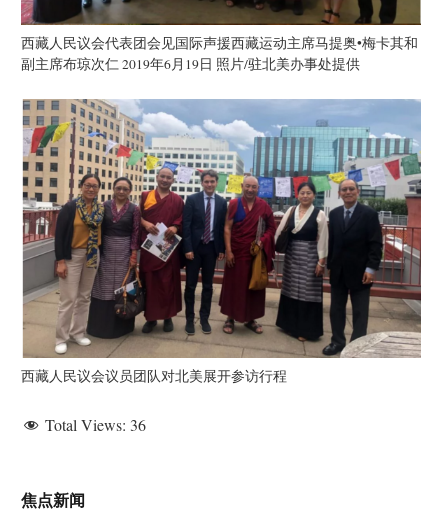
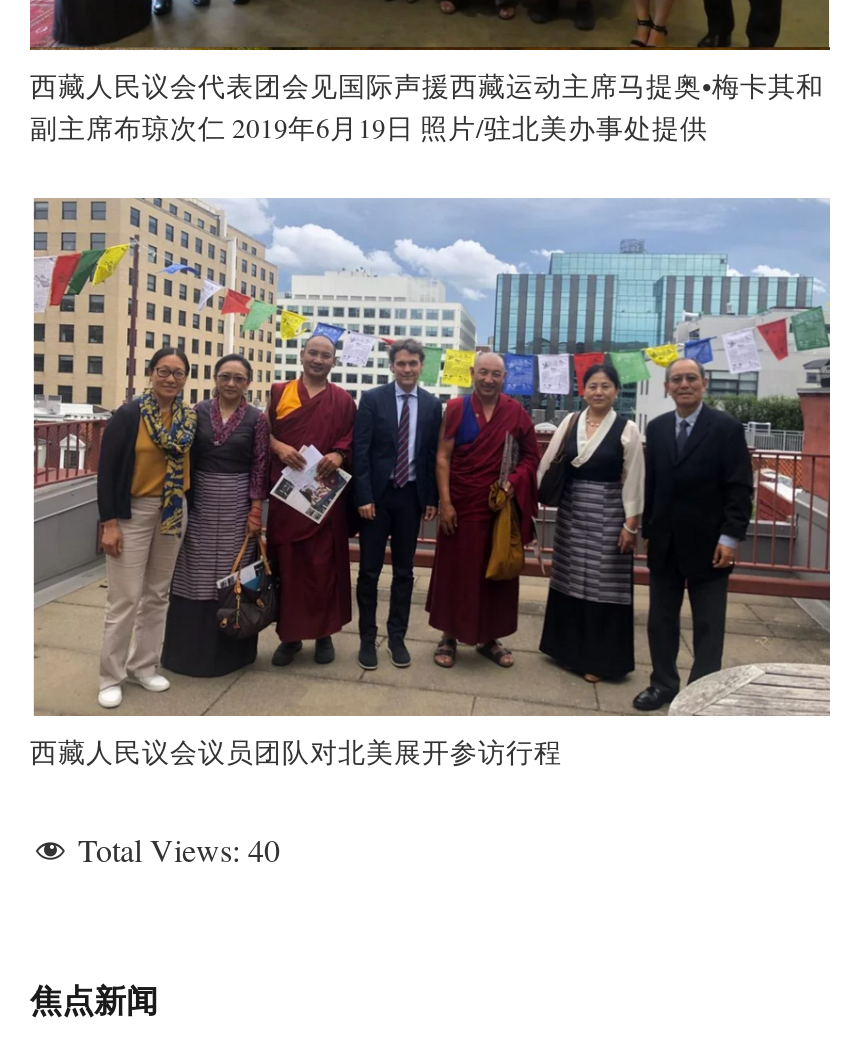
- Total Views: 36
+ Total Views: 40
